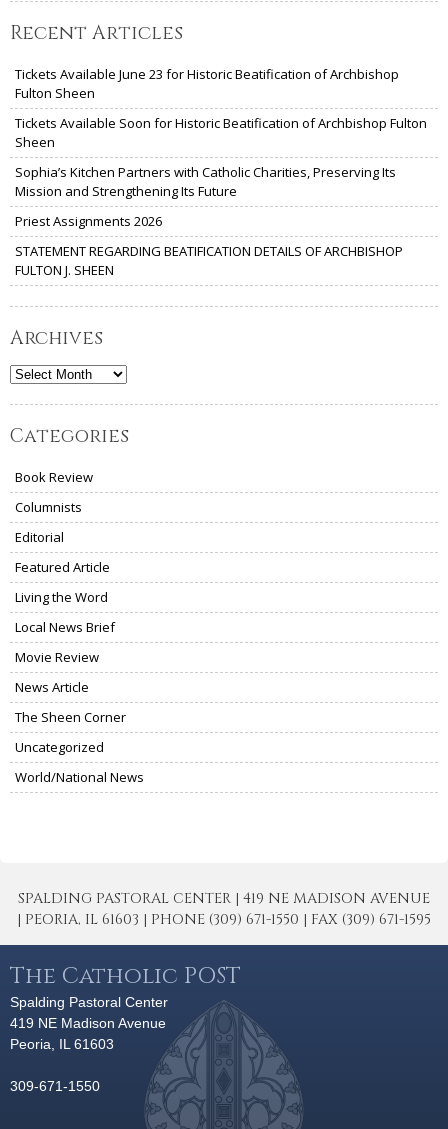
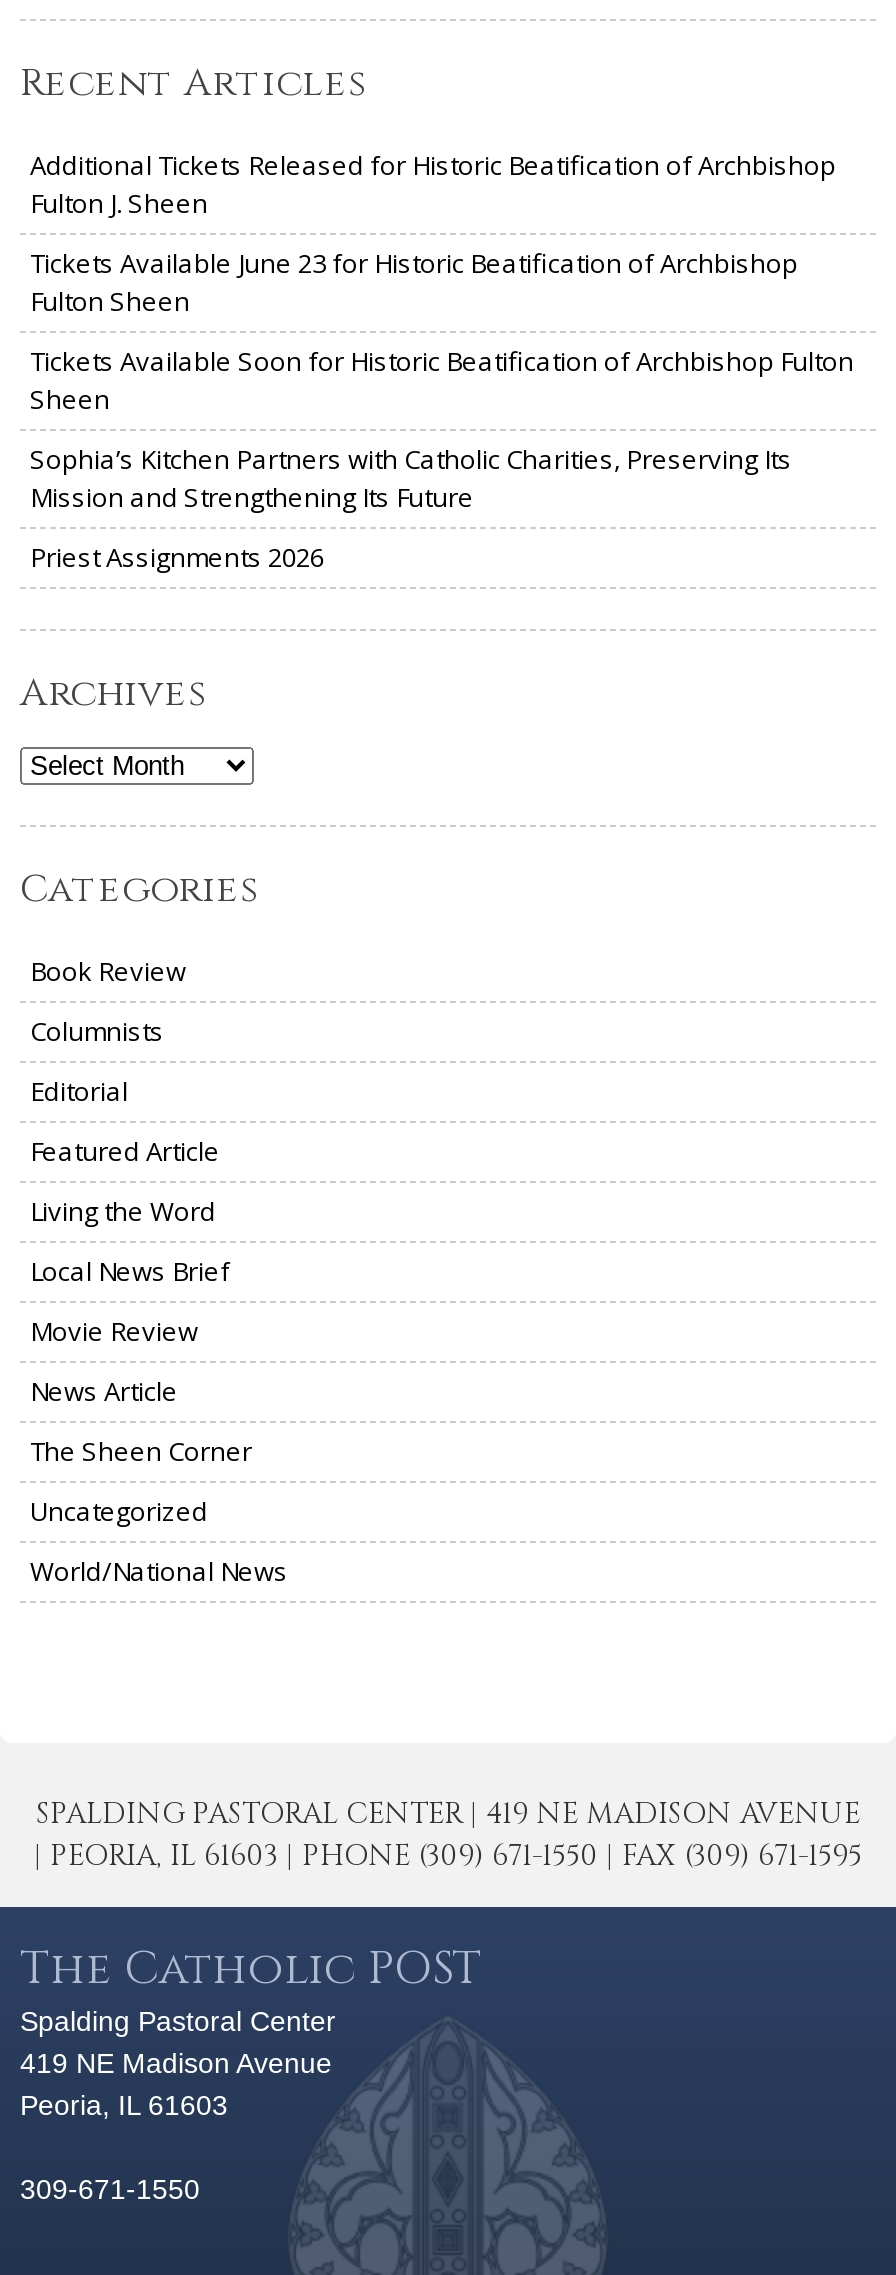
+ Additional Tickets Released for Historic Beatification of Archbishop
+ Fulton J. Sheen

moved down: Tickets Available June 23 for Historic Beatification of Archbishop | Fulton Sheen | Tickets Available Soon for Historic Beatification of Archbishop Fulton | Sheen | Sophia’s Kitchen Partners with Catholic Charities, Preserving Its | Mission and Strengthening Its Future | Priest Assignments 2026

- STATEMENT REGARDING BEATIFICATION DETAILS OF ARCHBISHOP
- FULTON J. SHEEN
